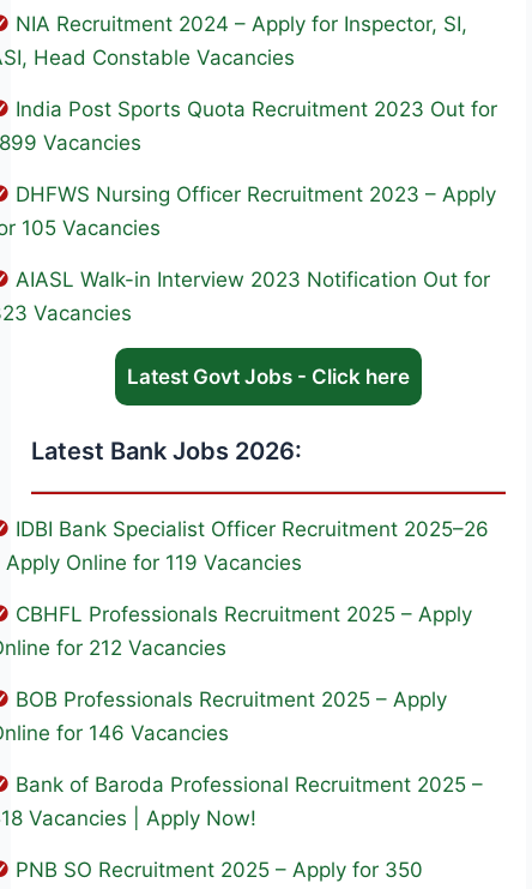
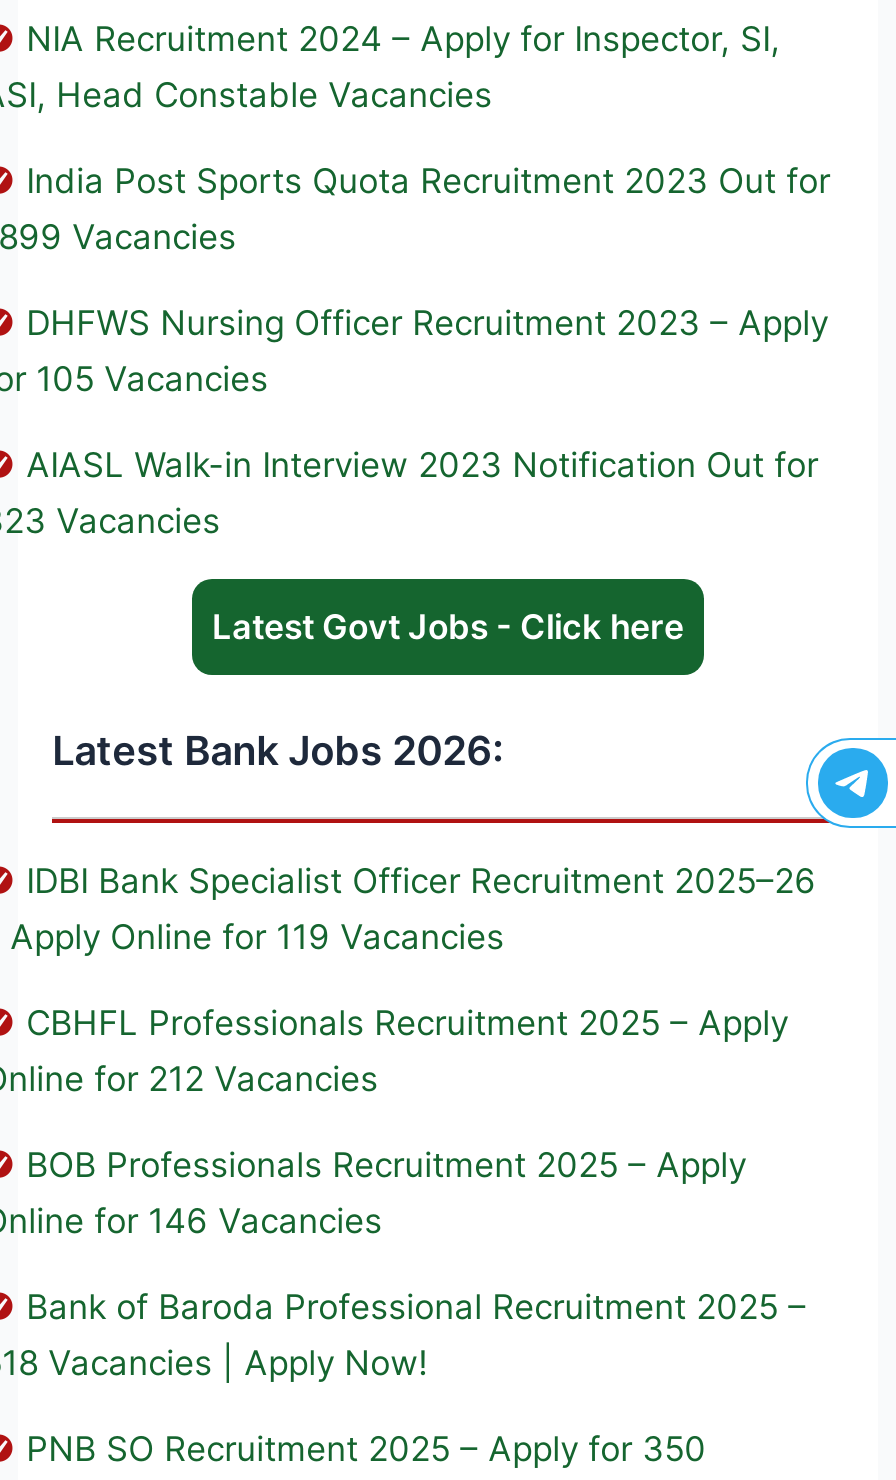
+ [image]
